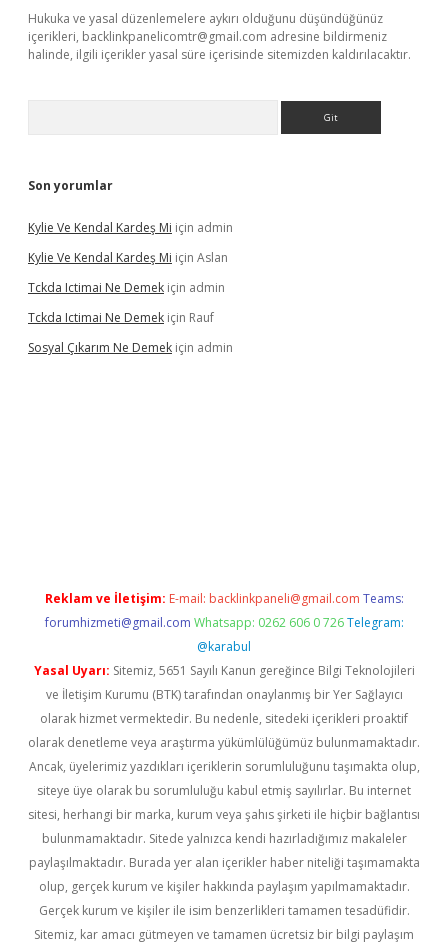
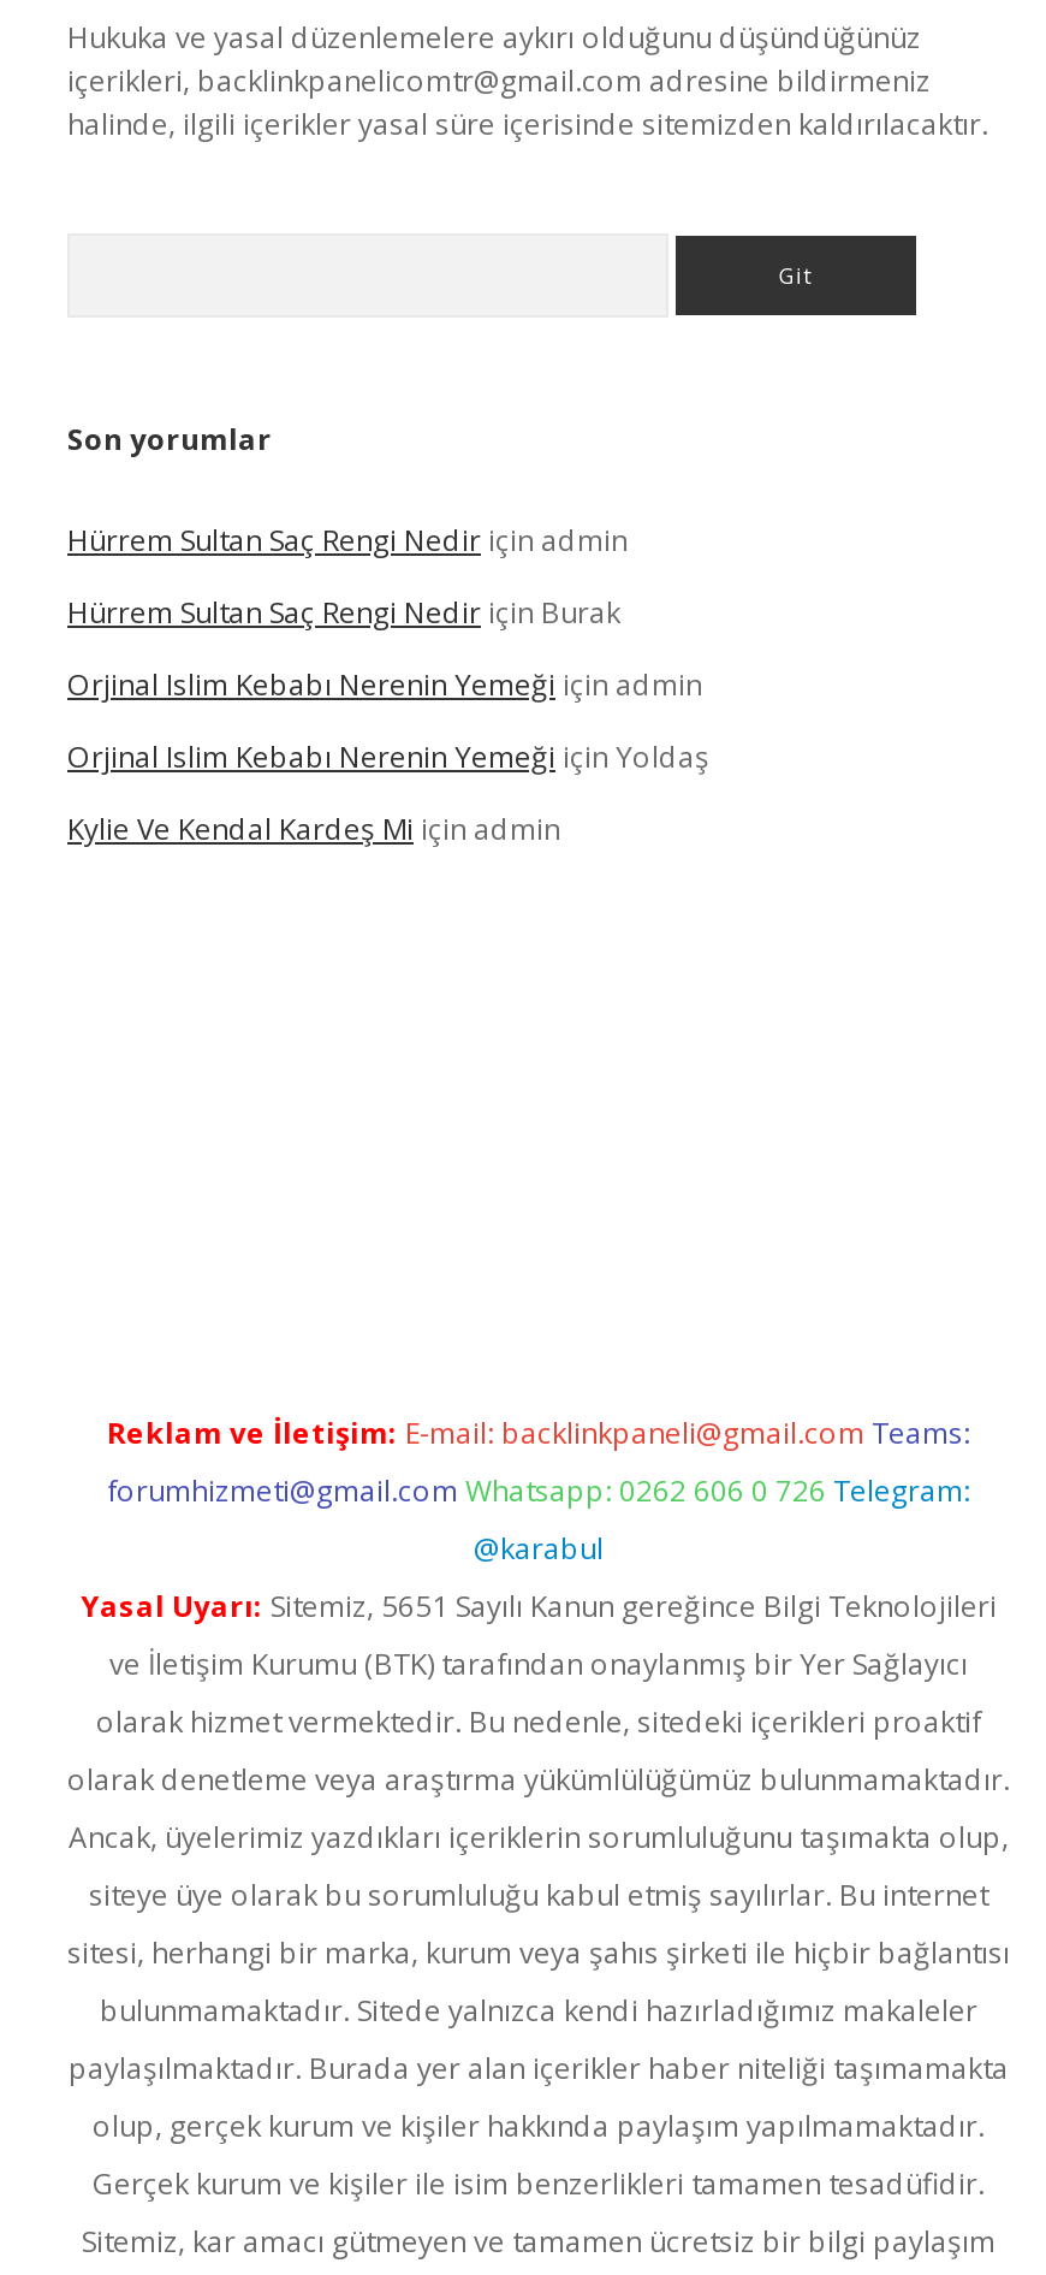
+ Hürrem Sultan Saç Rengi Nedir için admin
+ Hürrem Sultan Saç Rengi Nedir için Burak
+ Orjinal Islim Kebabı Nerenin Yemeği için admin
+ Orjinal Islim Kebabı Nerenin Yemeği için Yoldaş

moved down: Kylie Ve Kendal Kardeş Mi için admin

- Kylie Ve Kendal Kardeş Mi için Aslan
- Tckda Ictimai Ne Demek için admin
- Tckda Ictimai Ne Demek için Rauf
- Sosyal Çıkarım Ne Demek için admin
